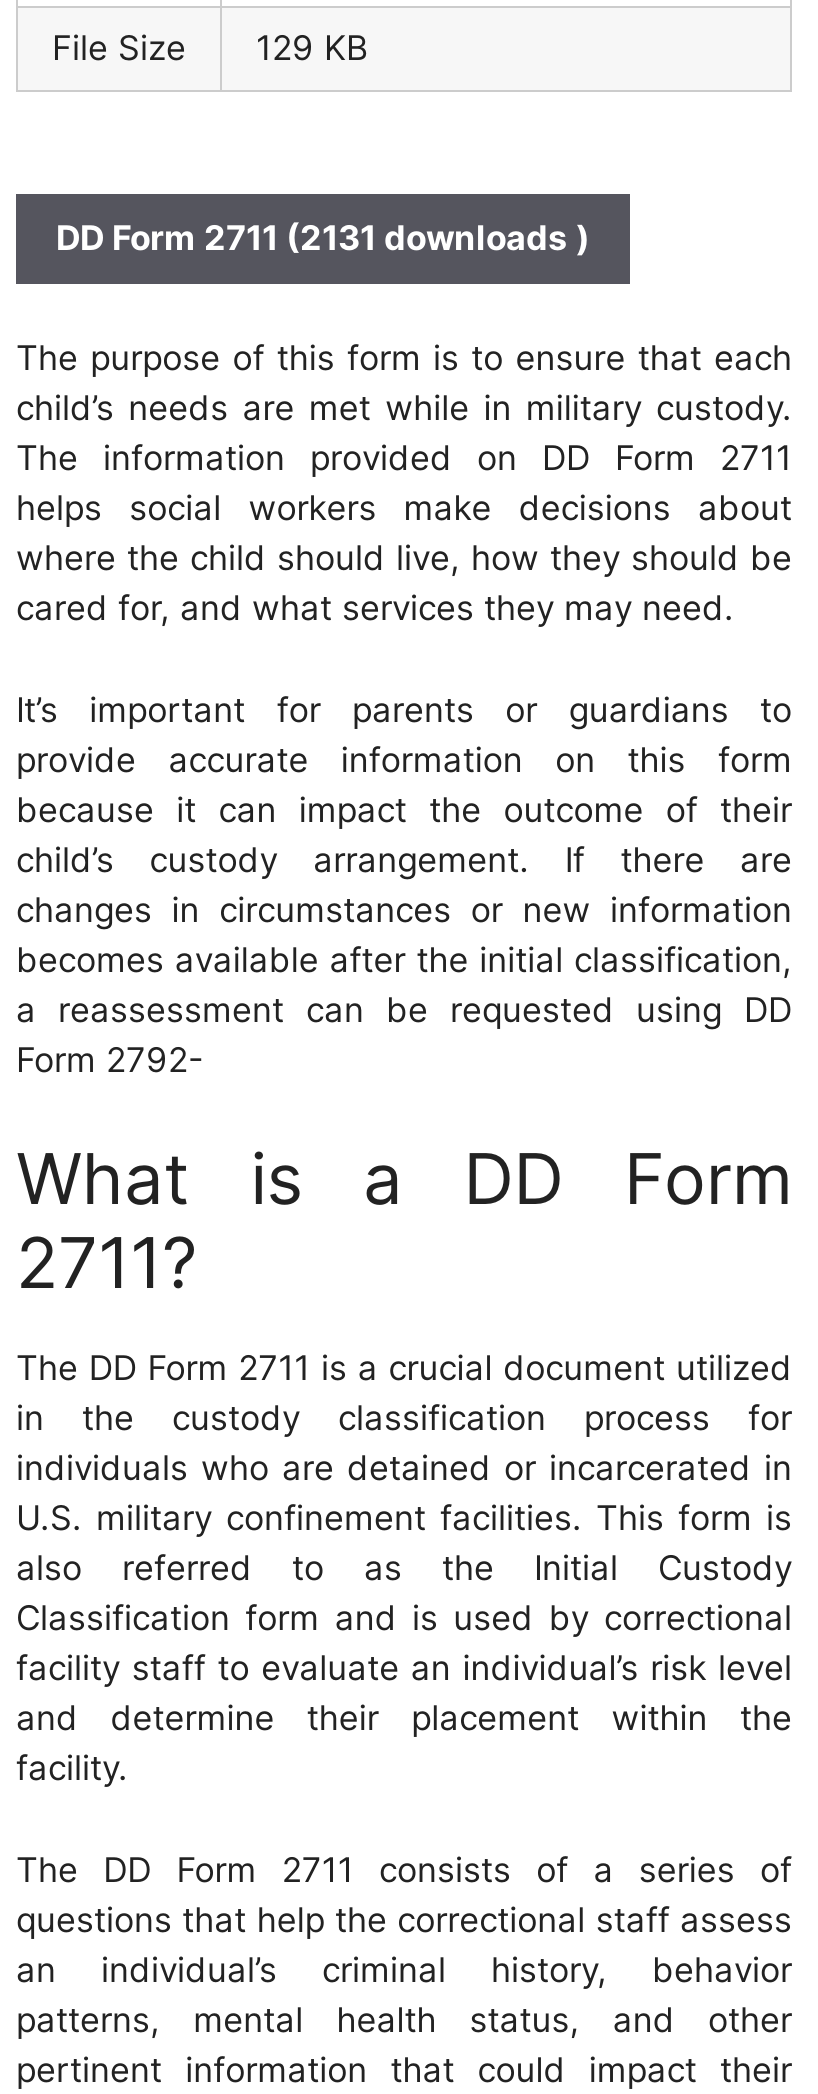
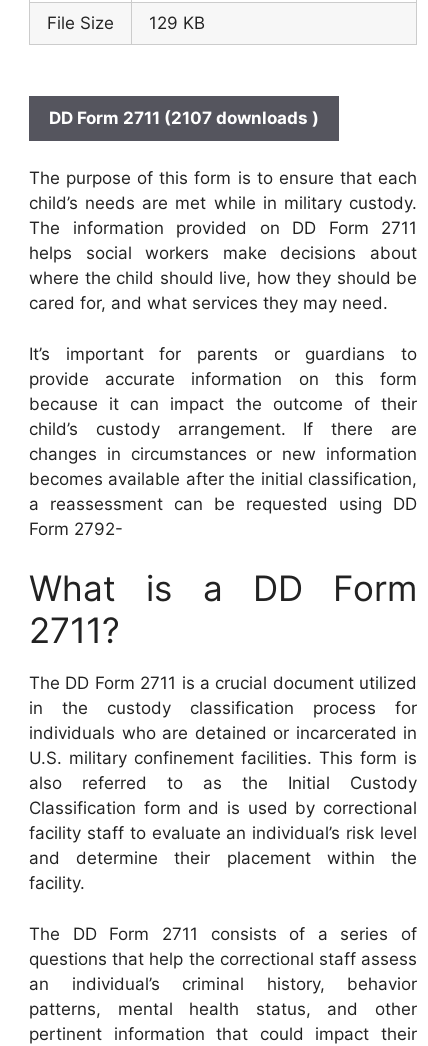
- DD Form 2711 (2131 downloads )
+ DD Form 2711 (2107 downloads )
